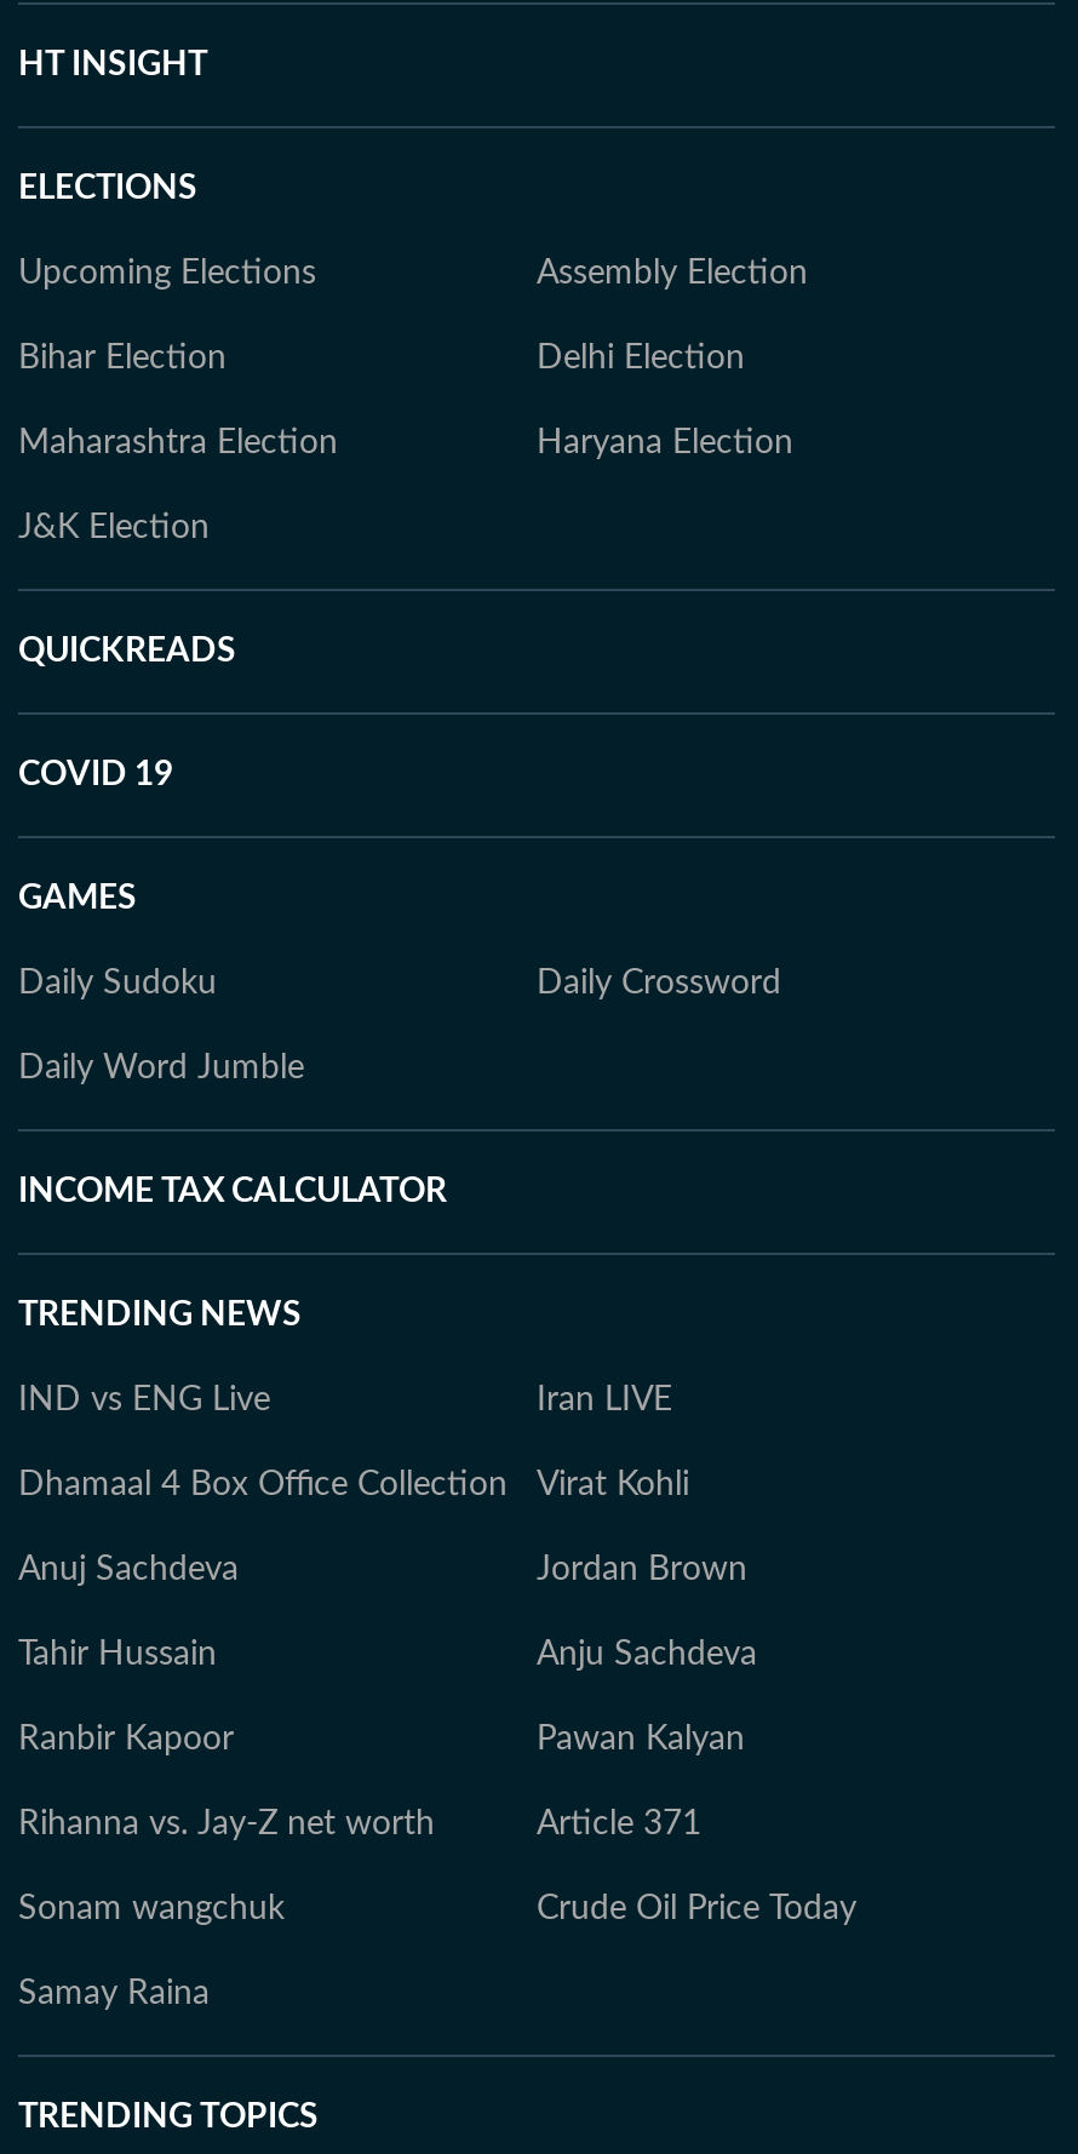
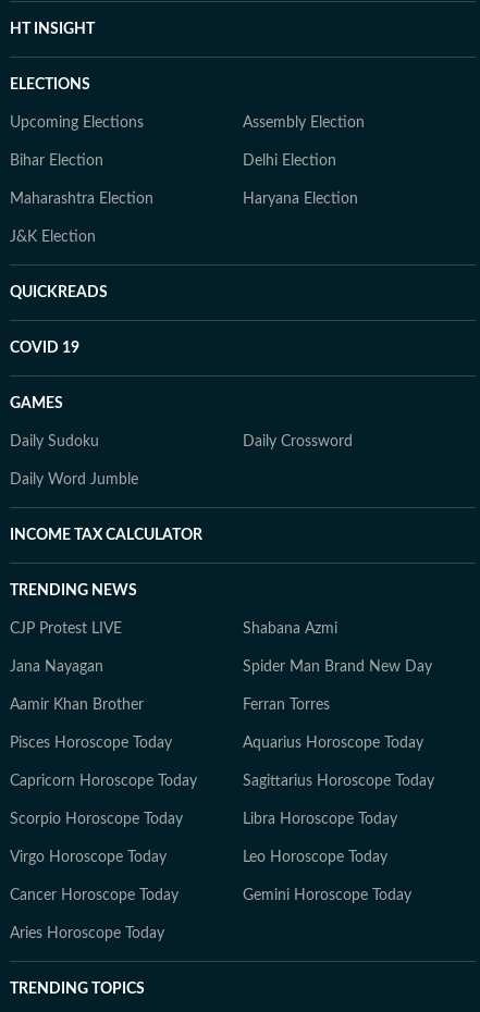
- IND vs ENG Live
- Iran LIVE
- Dhamaal 4 Box Office Collection
- Virat Kohli
- Anuj Sachdeva
- Jordan Brown
- Tahir Hussain
- Anju Sachdeva
- Ranbir Kapoor
- Pawan Kalyan
- Rihanna vs. Jay-Z net worth
- Article 371
- Sonam wangchuk
- Crude Oil Price Today
- Samay Raina
+ CJP Protest LIVE
+ Shabana Azmi
+ Jana Nayagan
+ Spider Man Brand New Day
+ Aamir Khan Brother
+ Ferran Torres
+ Pisces Horoscope Today
+ Aquarius Horoscope Today
+ Capricorn Horoscope Today
+ Sagittarius Horoscope Today
+ Scorpio Horoscope Today
+ Libra Horoscope Today
+ Virgo Horoscope Today
+ Leo Horoscope Today
+ Cancer Horoscope Today
+ Gemini Horoscope Today
+ Aries Horoscope Today
